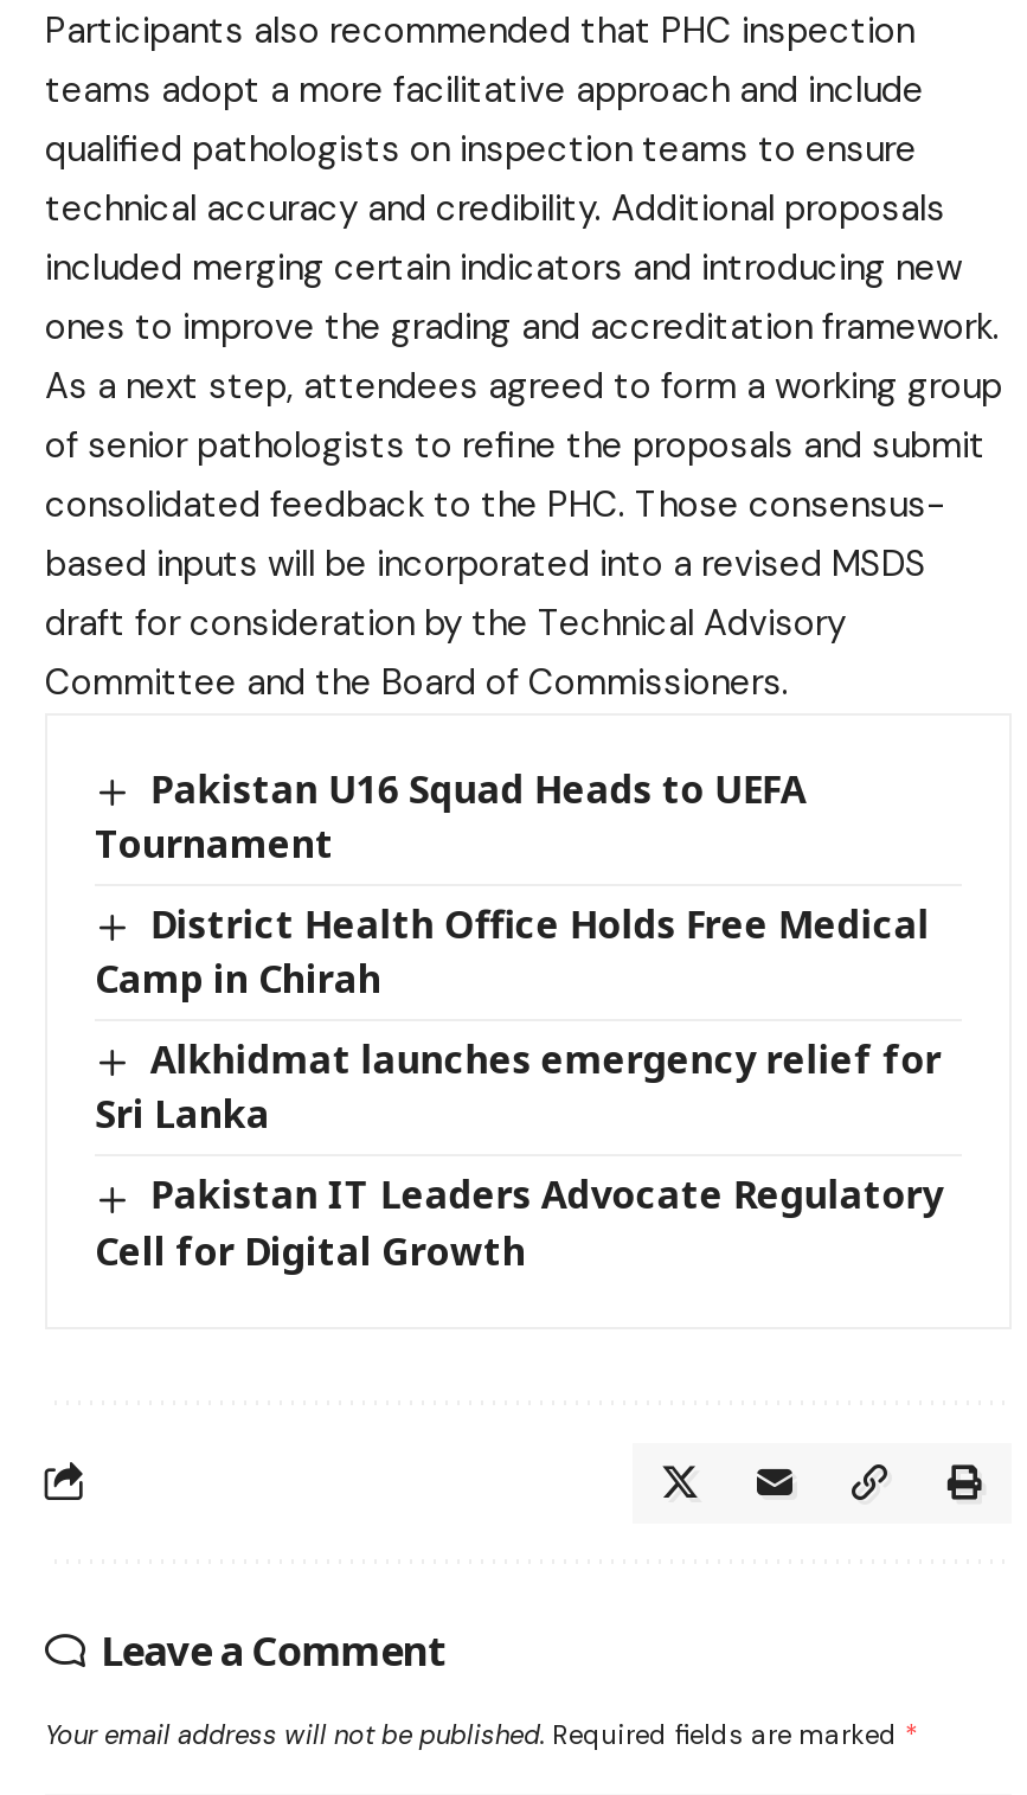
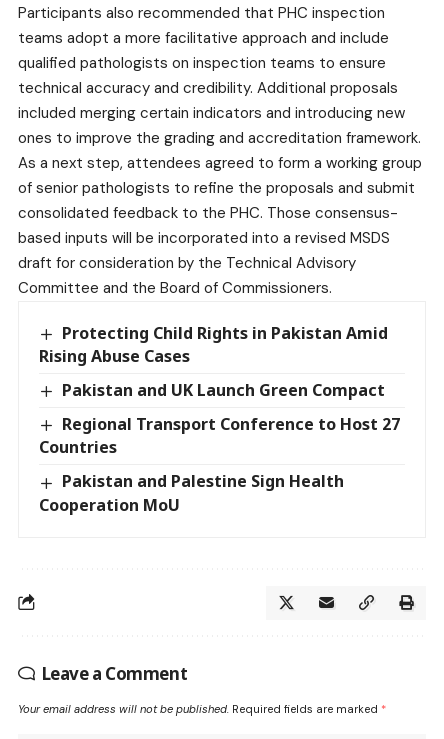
- Pakistan U16 Squad Heads to UEFA
- Tournament
+ Protecting Child Rights in Pakistan Amid
+ Rising Abuse Cases

- District Health Office Holds Free Medical
- Camp in Chirah
+ Pakistan and UK Launch Green Compact

- Alkhidmat launches emergency relief for
- Sri Lanka
+ Regional Transport Conference to Host 27
+ Countries

- Pakistan IT Leaders Advocate Regulatory
- Cell for Digital Growth
+ Pakistan and Palestine Sign Health
+ Cooperation MoU
